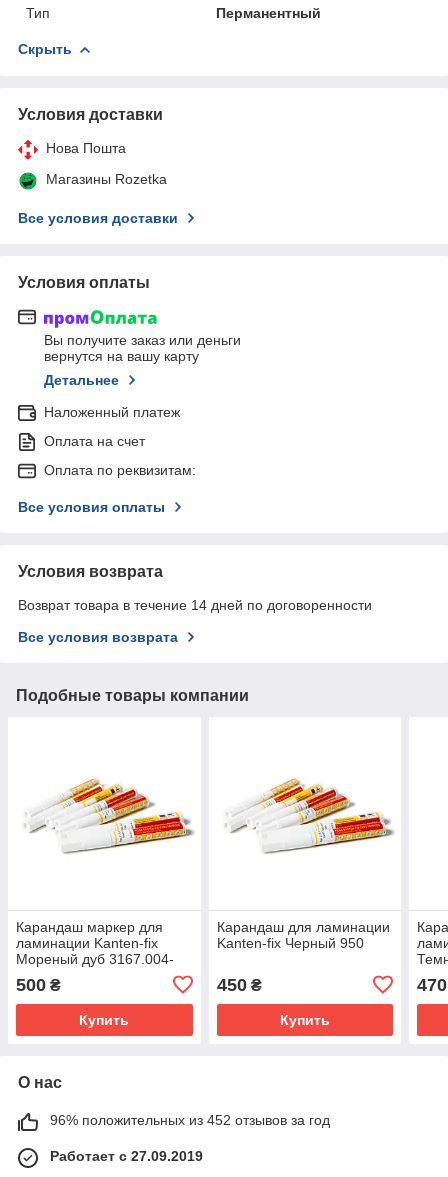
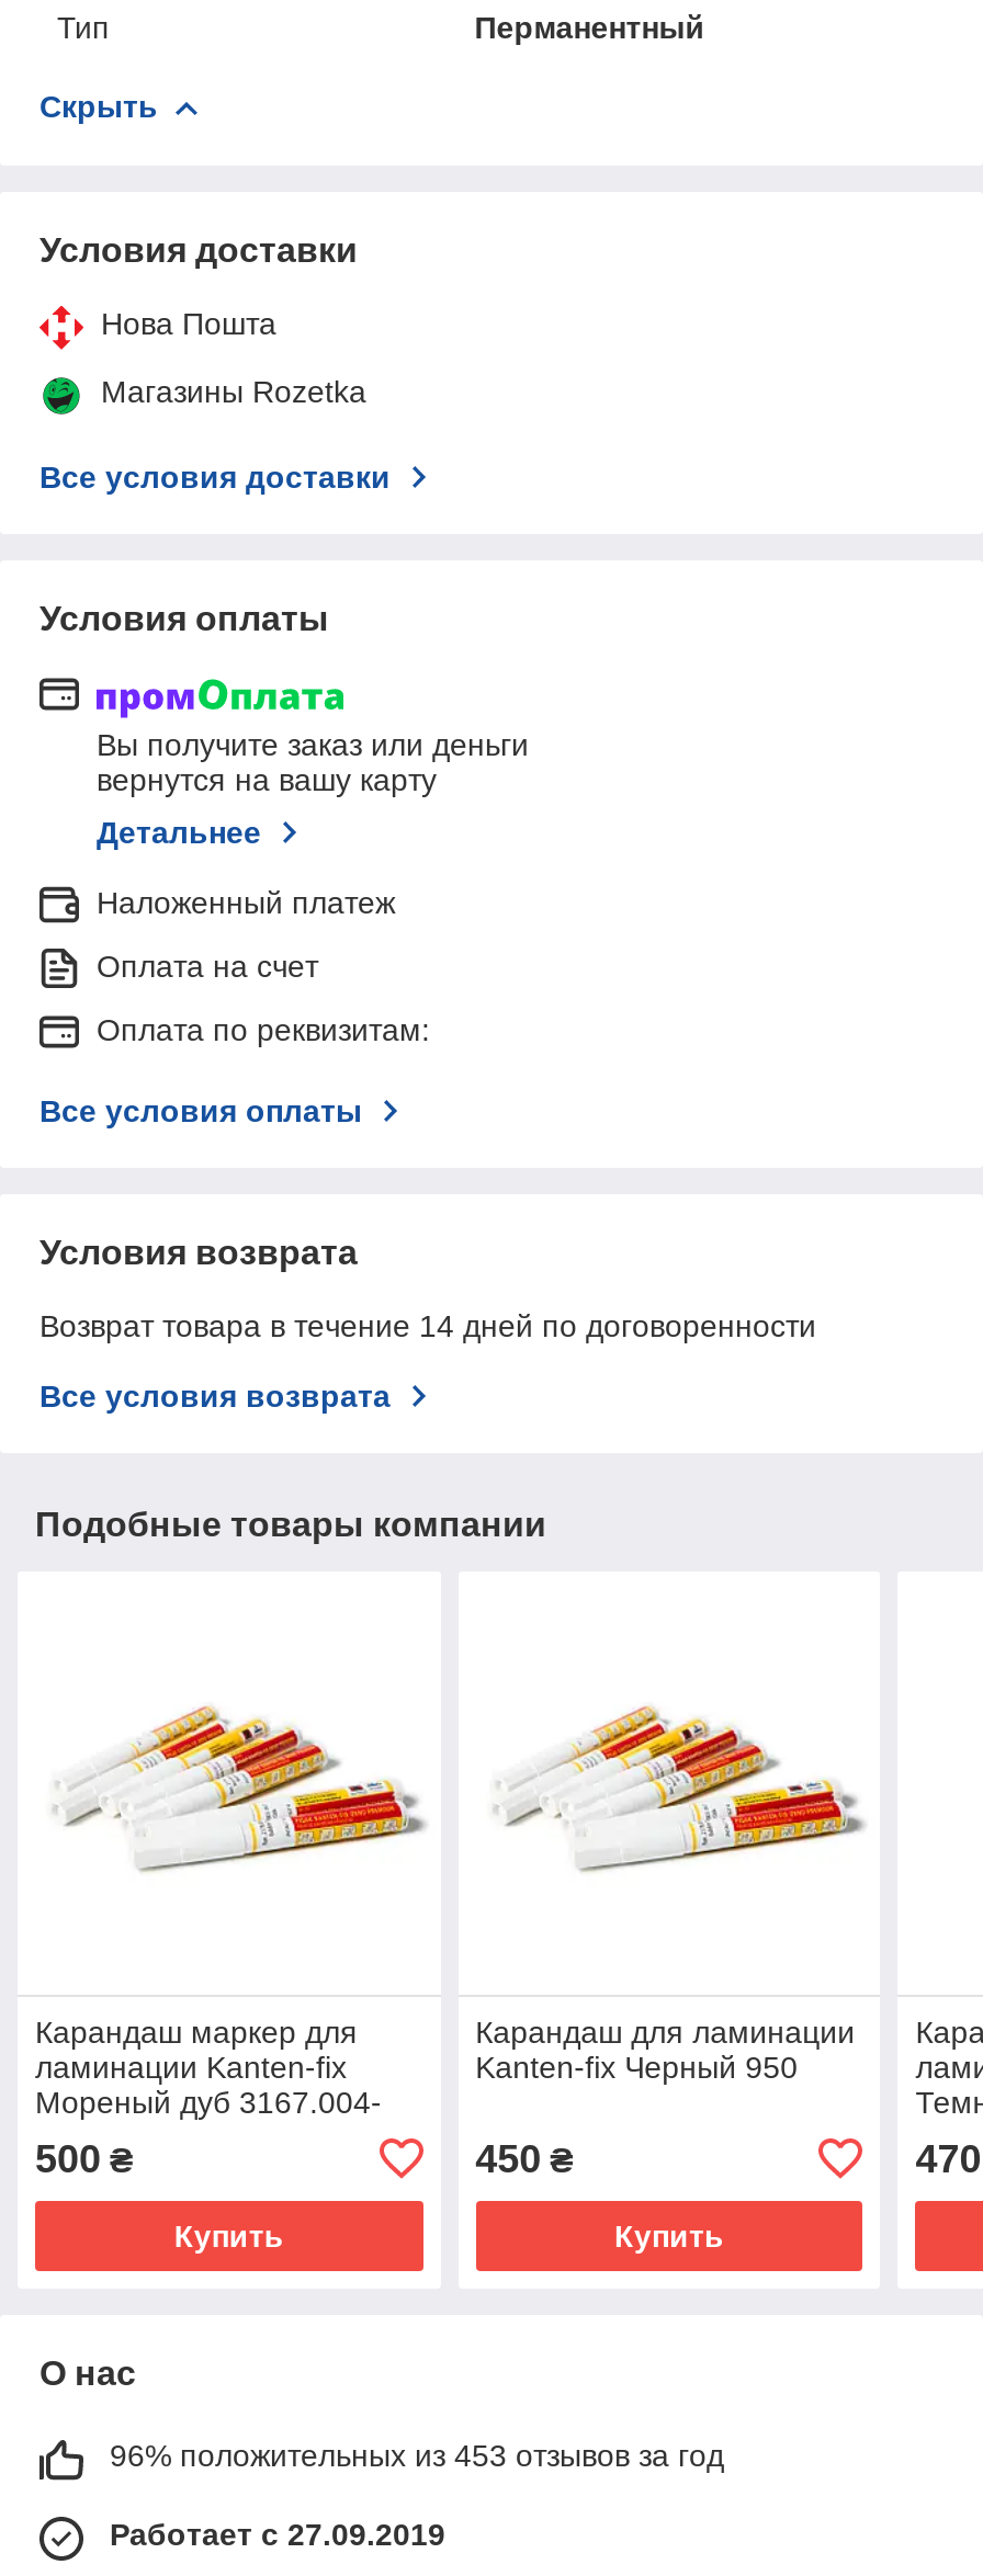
- 96% положительных из 452 отзывов за год
+ 96% положительных из 453 отзывов за год
